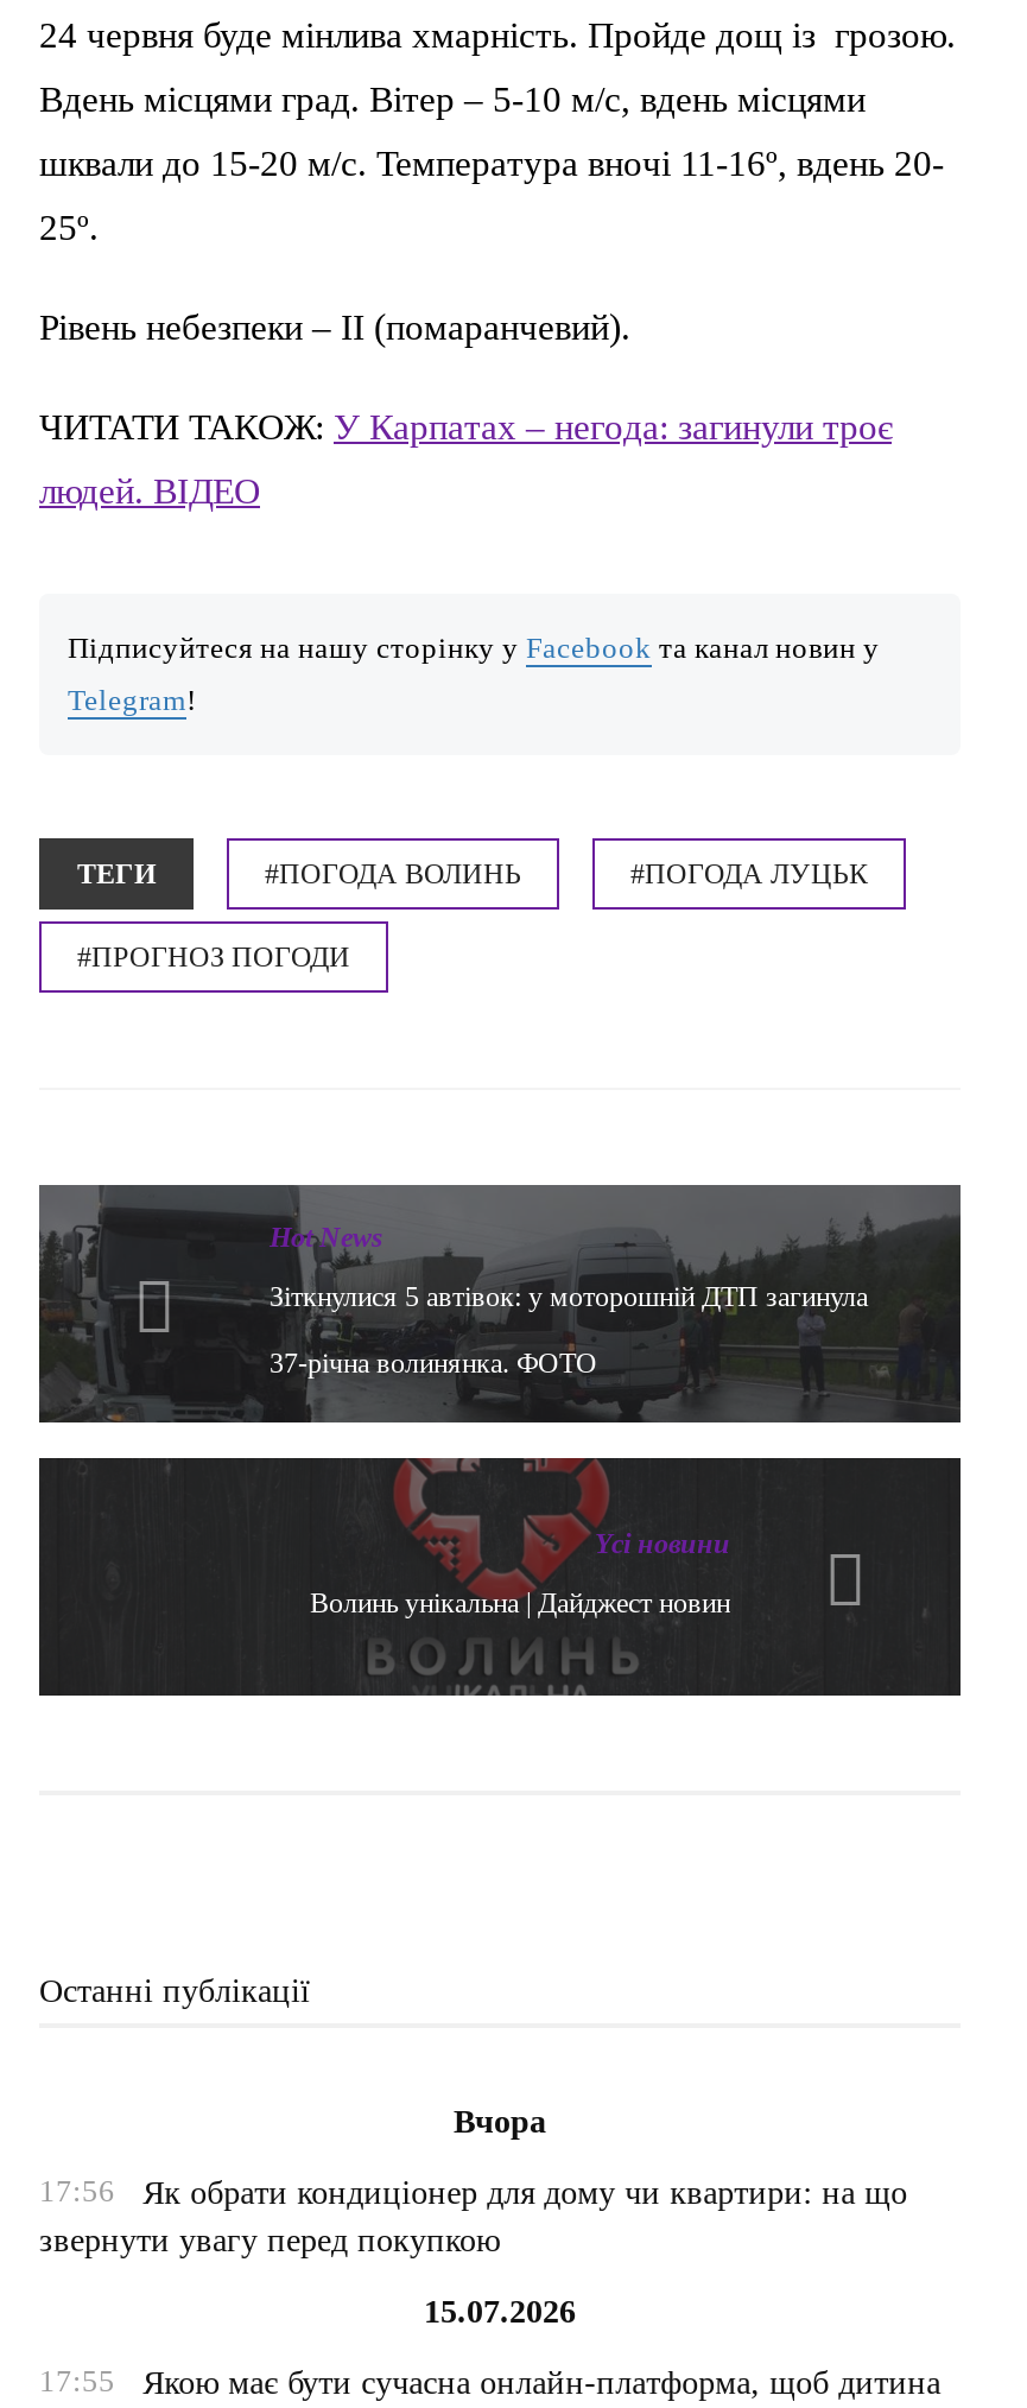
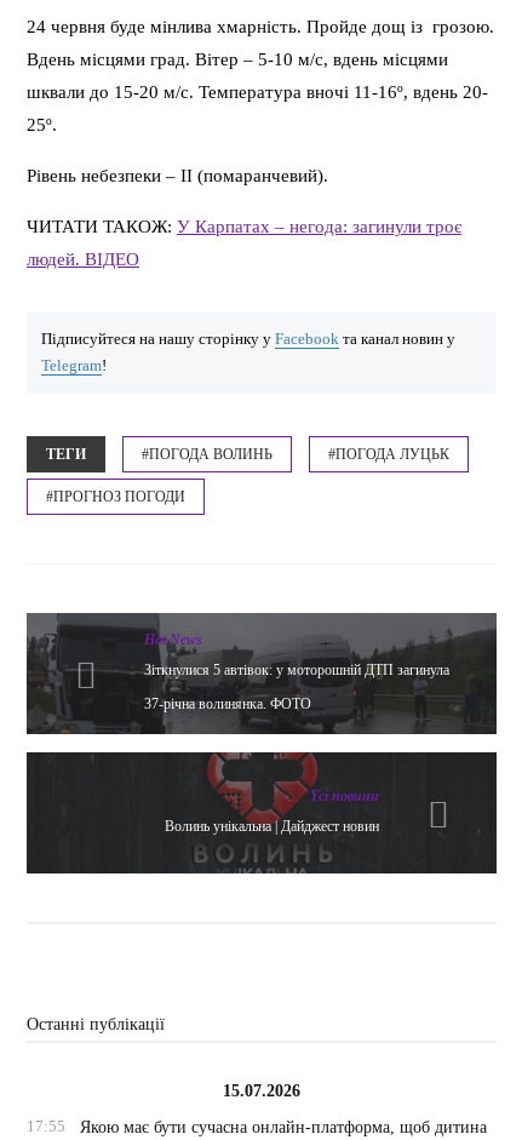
- Вчора
- 17:56
- Як обрати кондиціонер для дому чи квартири: на що
- звернути увагу перед покупкою
